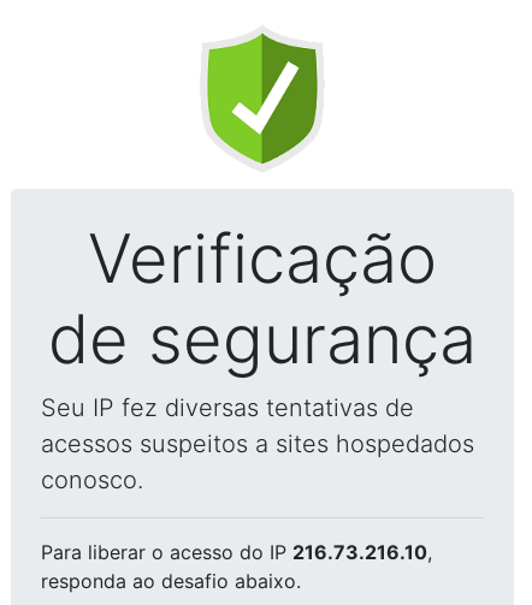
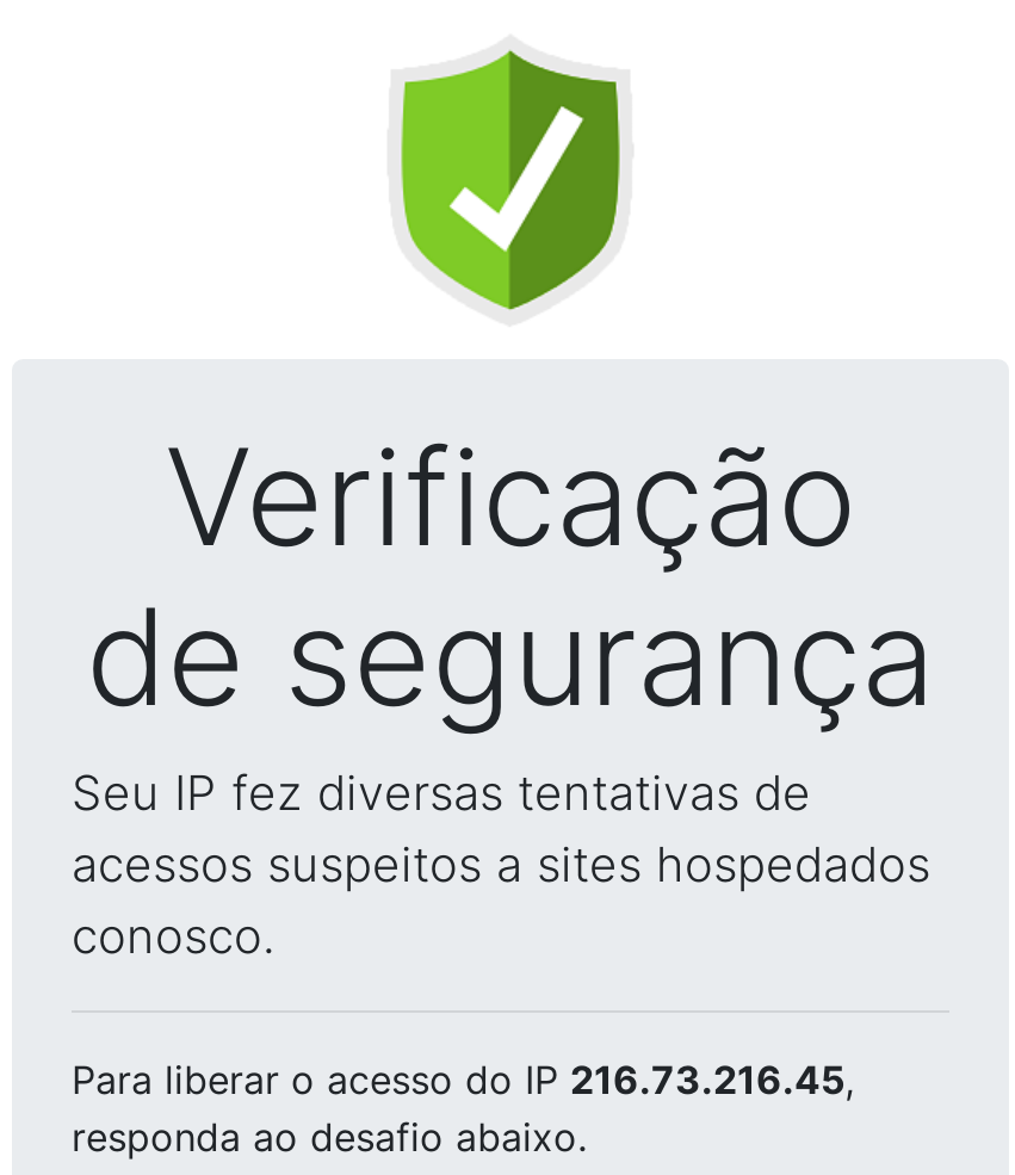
- Para liberar o acesso do IP 216.73.216.10,
+ Para liberar o acesso do IP 216.73.216.45,
